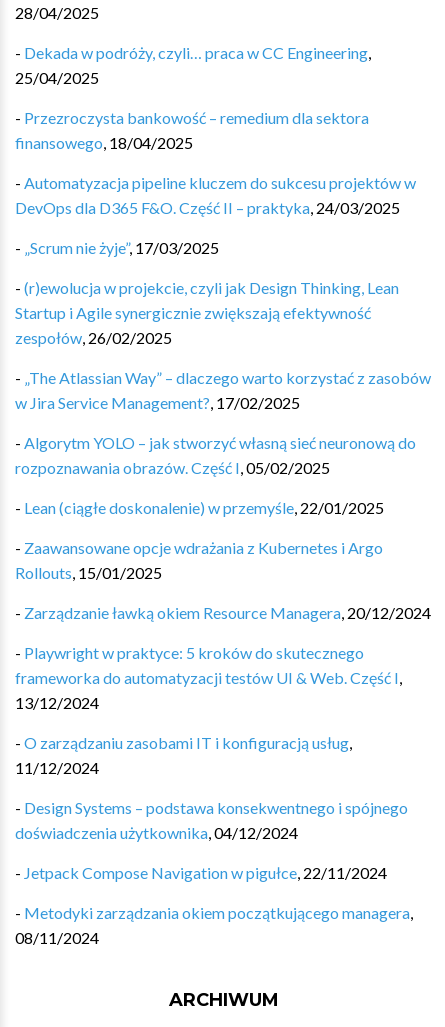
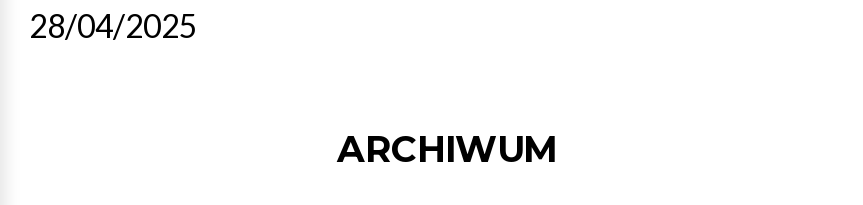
- - Dekada w podróży, czyli… praca w CC Engineering,
- 25/04/2025
- - Przezroczysta bankowość – remedium dla sektora
- finansowego, 18/04/2025
- - Automatyzacja pipeline kluczem do sukcesu projektów w
- DevOps dla D365 F&O. Część II – praktyka, 24/03/2025
- - „Scrum nie żyje”, 17/03/2025
- - (r)ewolucja w projekcie, czyli jak Design Thinking, Lean
- Startup i Agile synergicznie zwiększają efektywność
- zespołów, 26/02/2025
- - „The Atlassian Way” – dlaczego warto korzystać z zasobów
- w Jira Service Management?, 17/02/2025
- - Algorytm YOLO – jak stworzyć własną sieć neuronową do
- rozpoznawania obrazów. Część I, 05/02/2025
- - Lean (ciągłe doskonalenie) w przemyśle, 22/01/2025
- - Zaawansowane opcje wdrażania z Kubernetes i Argo
- Rollouts, 15/01/2025
- - Zarządzanie ławką okiem Resource Managera, 20/12/2024
- - Playwright w praktyce: 5 kroków do skutecznego
- frameworka do automatyzacji testów UI & Web. Część I,
- 13/12/2024
- - O zarządzaniu zasobami IT i konfiguracją usług,
- 11/12/2024
- - Design Systems – podstawa konsekwentnego i spójnego
- doświadczenia użytkownika, 04/12/2024
- - Jetpack Compose Navigation w pigułce, 22/11/2024
- - Metodyki zarządzania okiem początkującego managera,
- 08/11/2024
